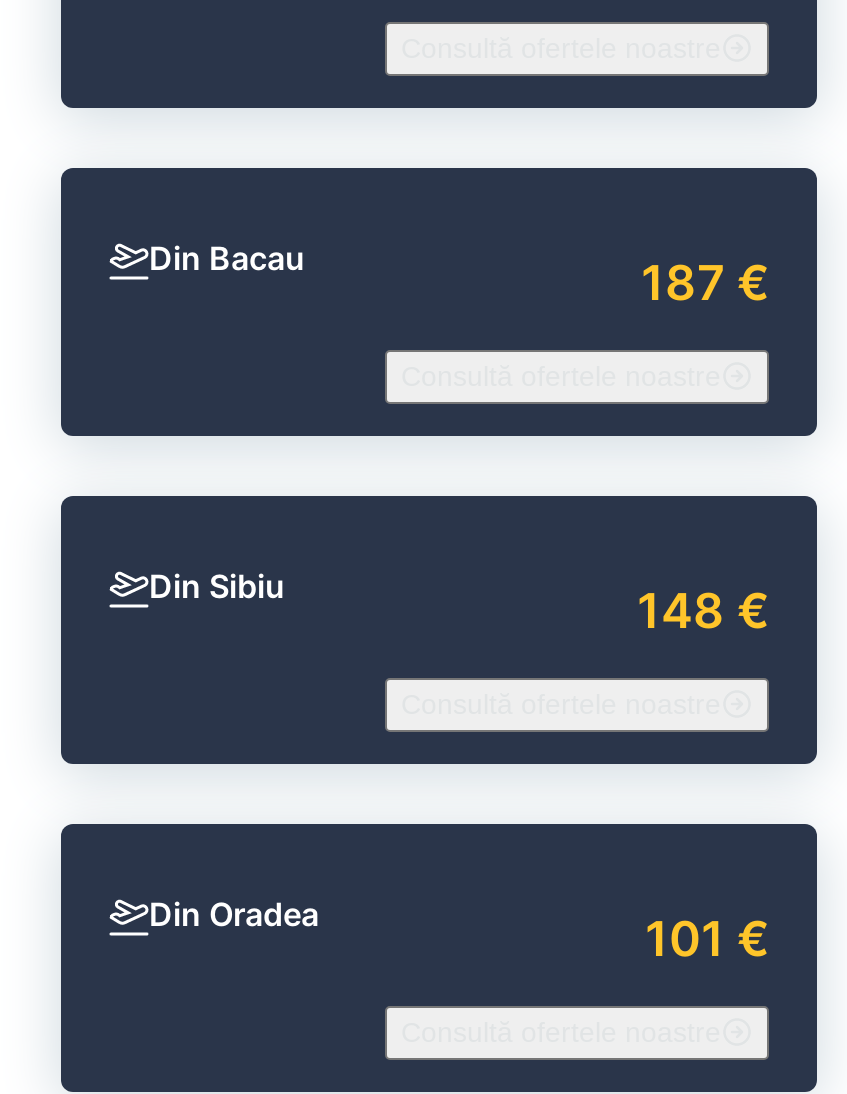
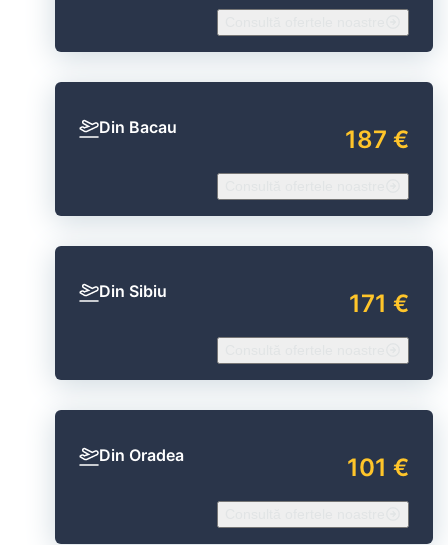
- 148 €
+ 171 €
